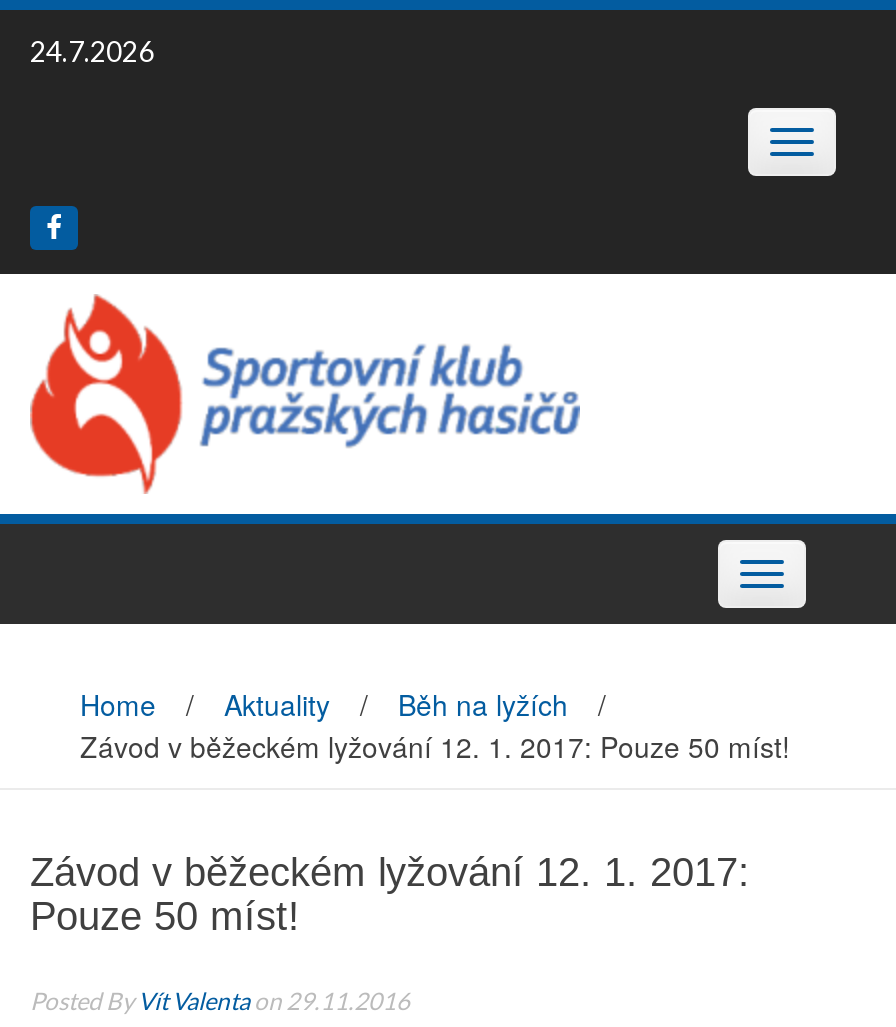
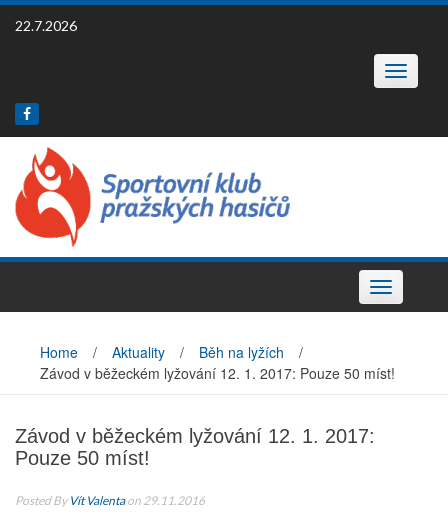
- 24.7.2026
+ 22.7.2026
